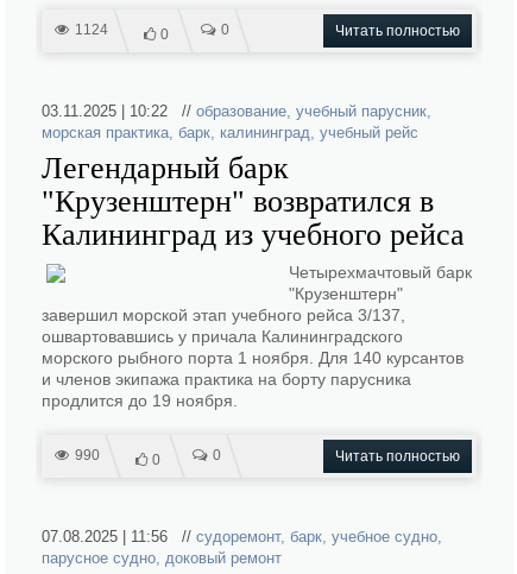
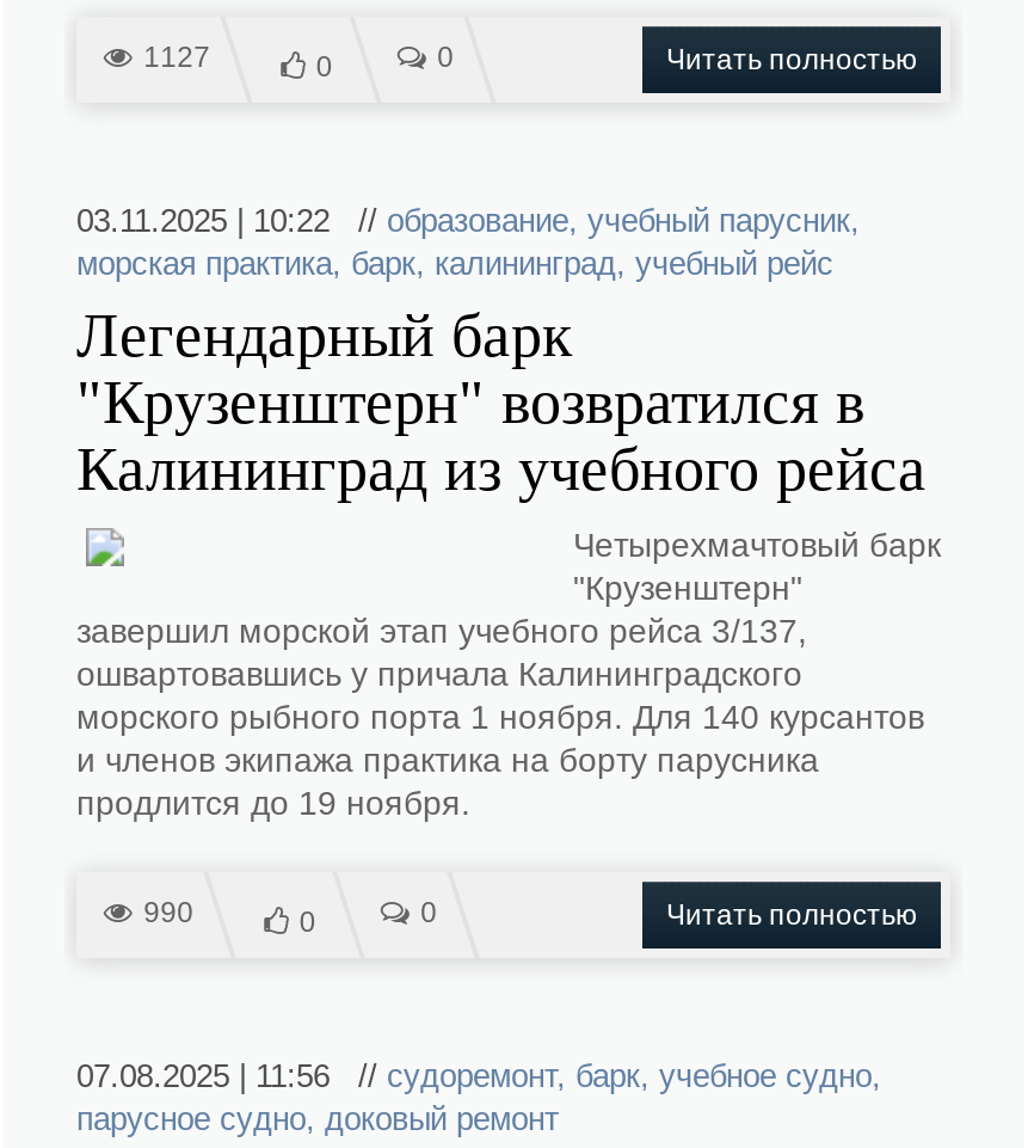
- 1124
+ 1127
